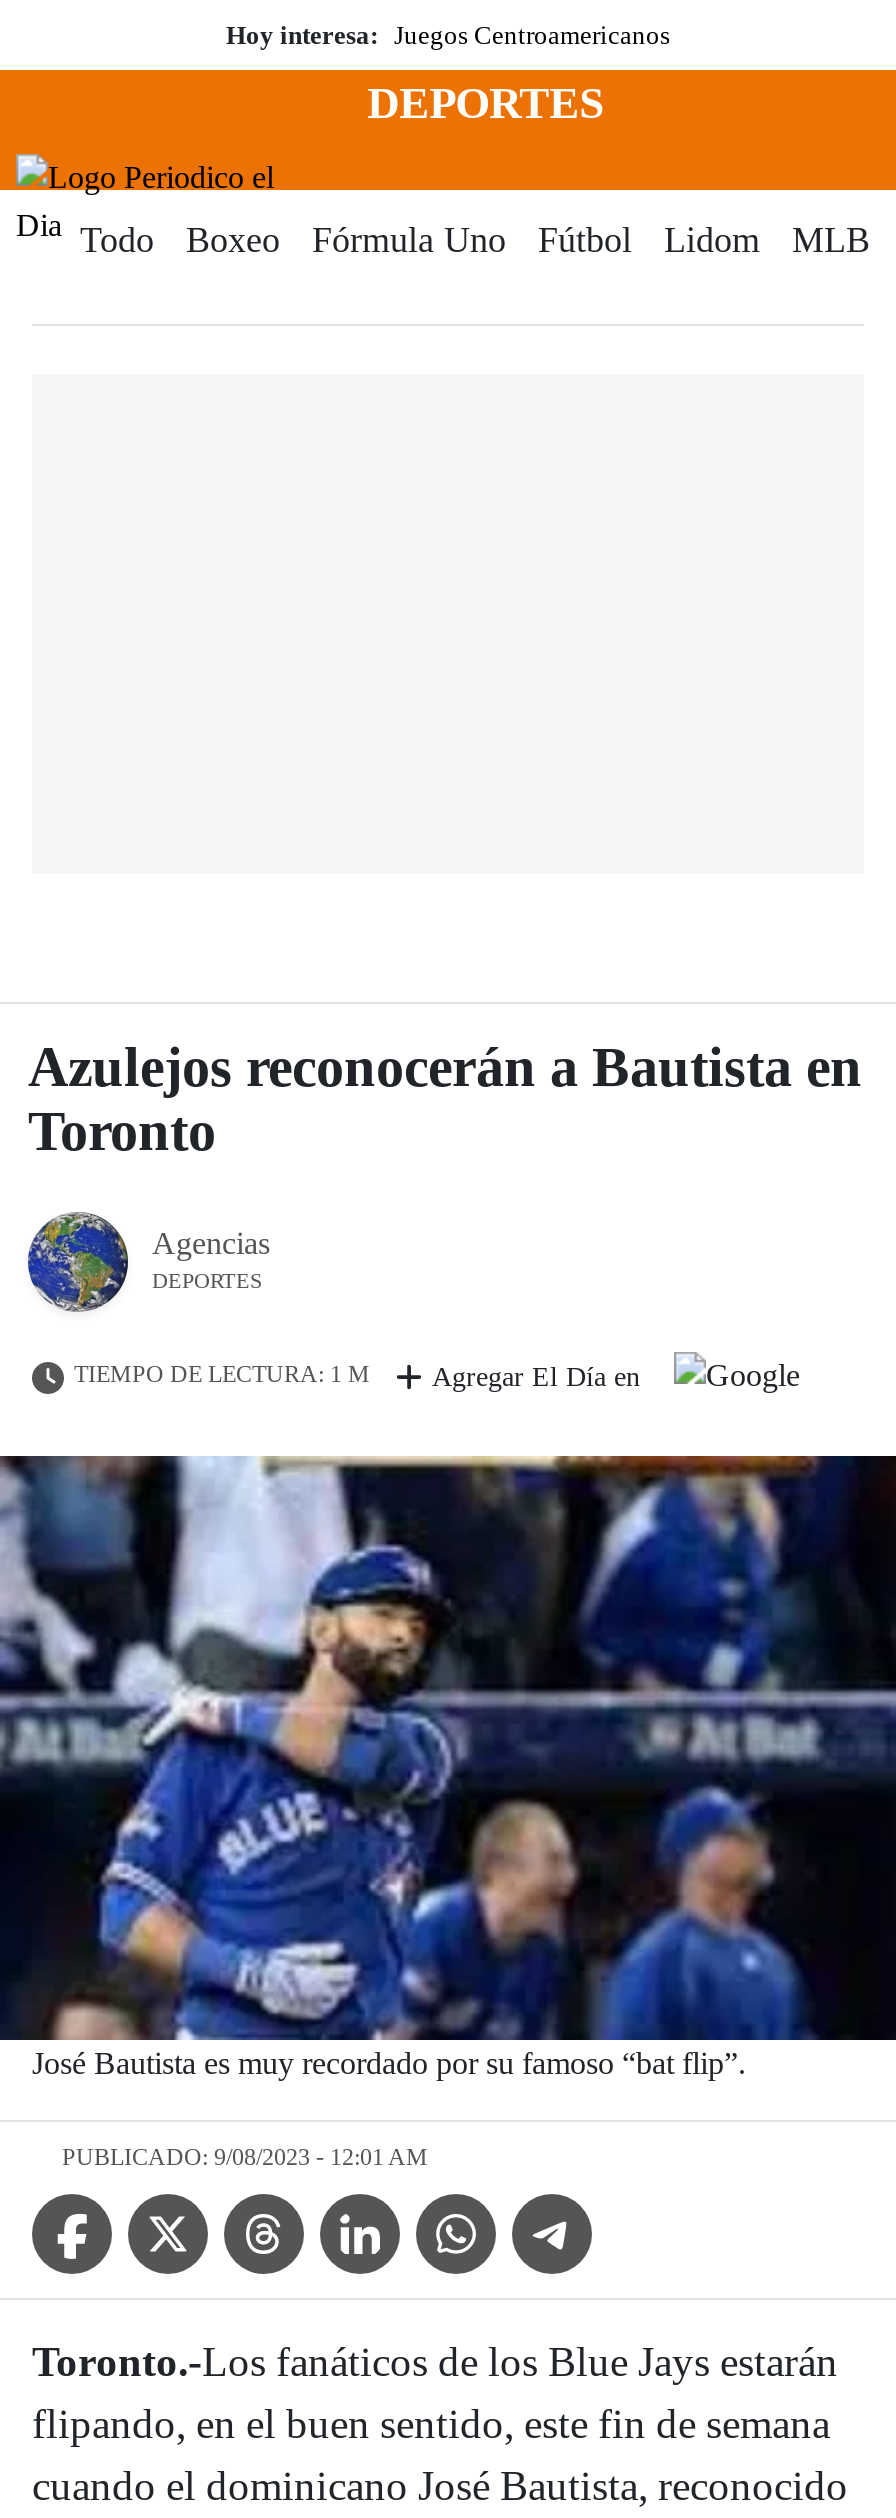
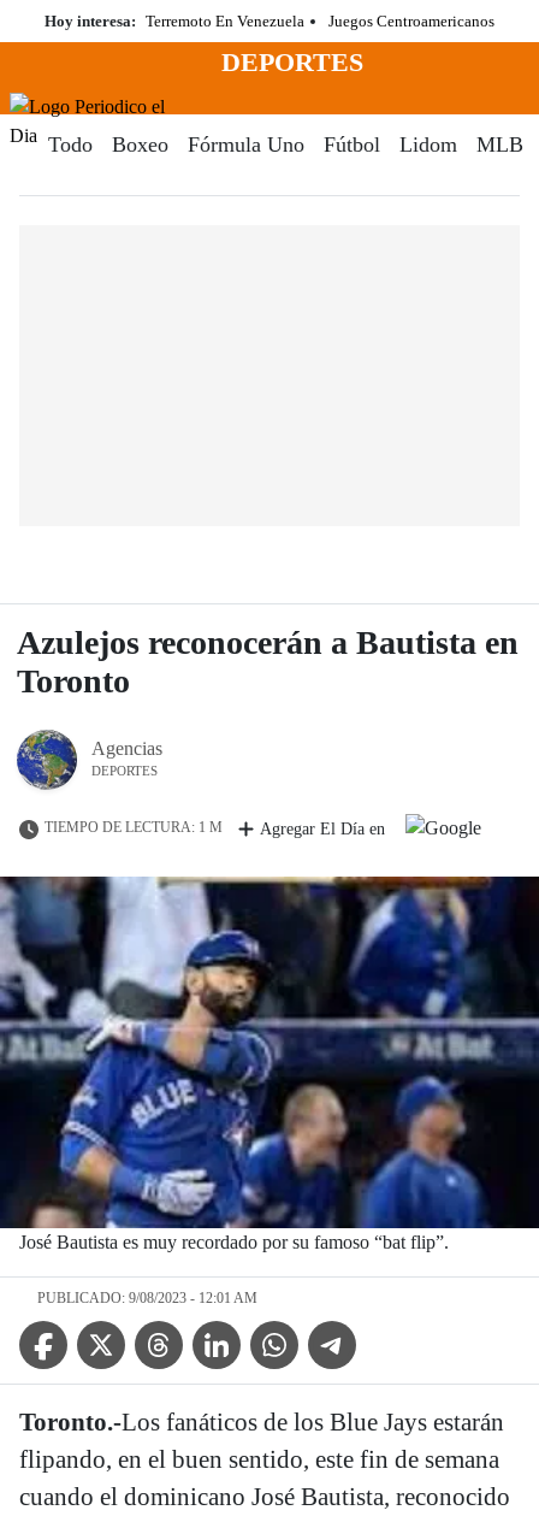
- Hoy interesa: Juegos Centroamericanos
+ Hoy interesa: Terremoto En Venezuela
+ Juegos Centroamericanos
